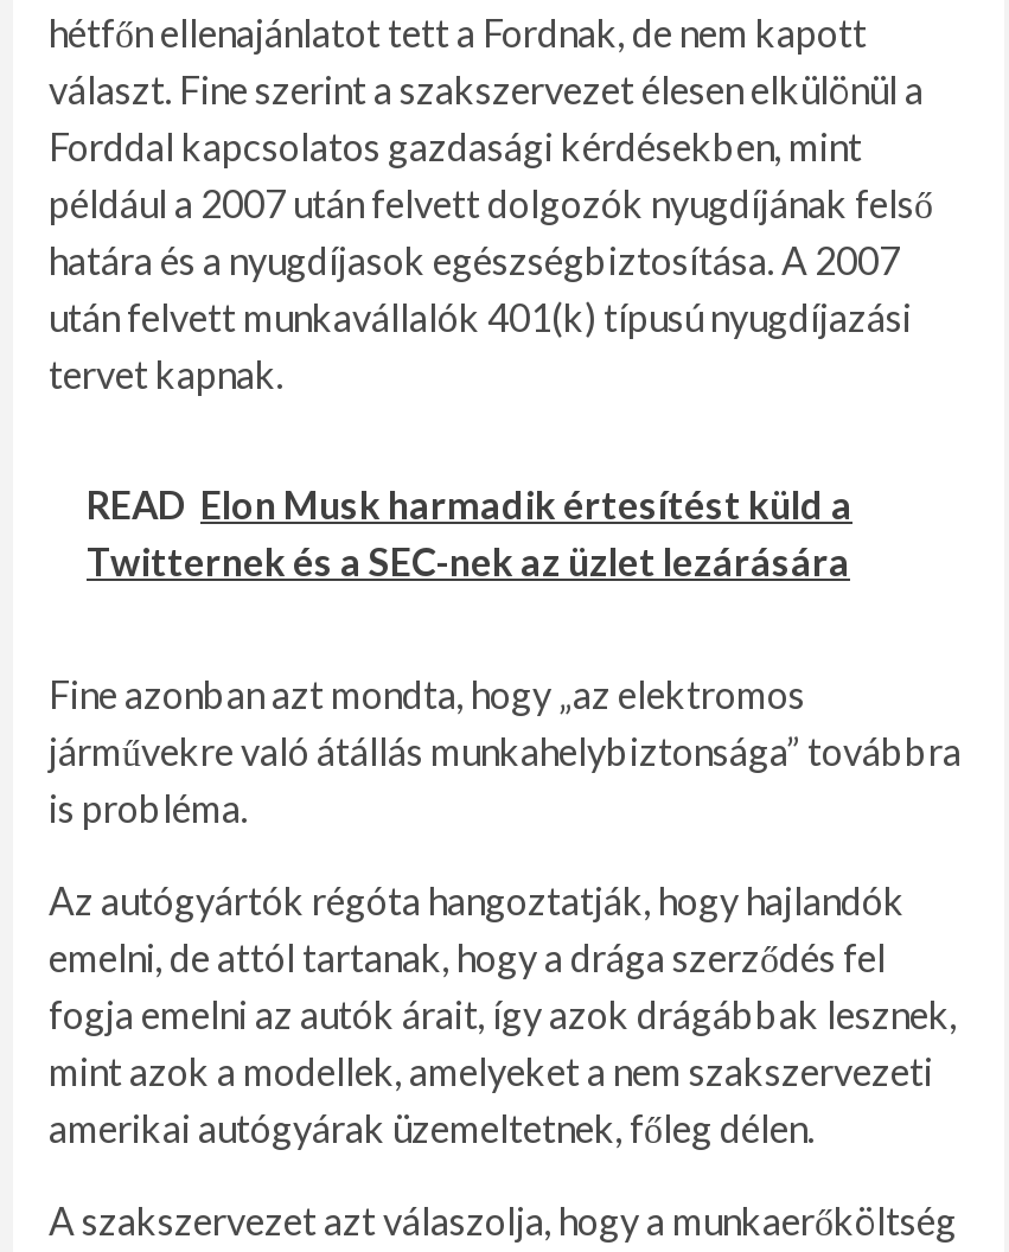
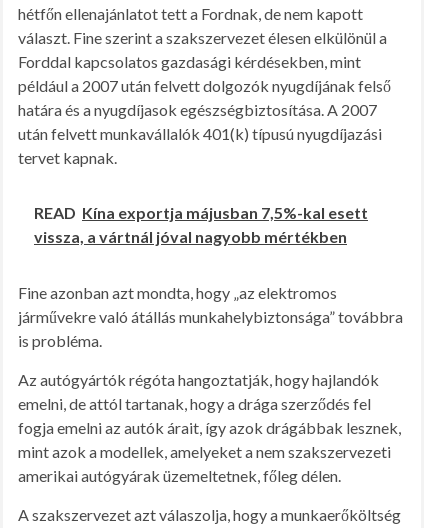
- READ Elon Musk harmadik értesítést küld a
- Twitternek és a SEC-nek az üzlet lezárására
+ READ Kína exportja májusban 7,5%-kal esett
+ vissza, a vártnál jóval nagyobb mértékben
